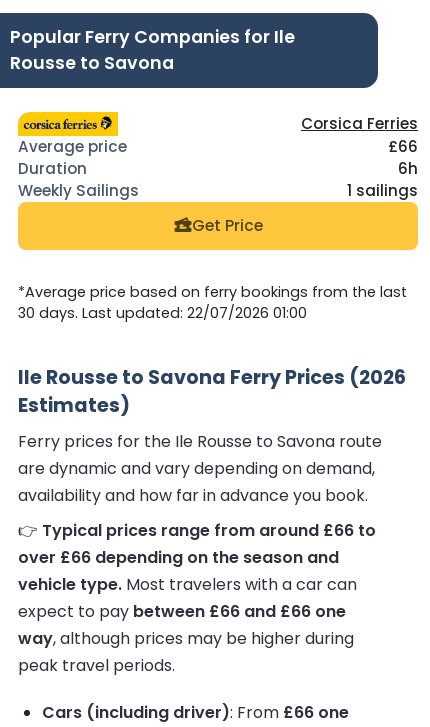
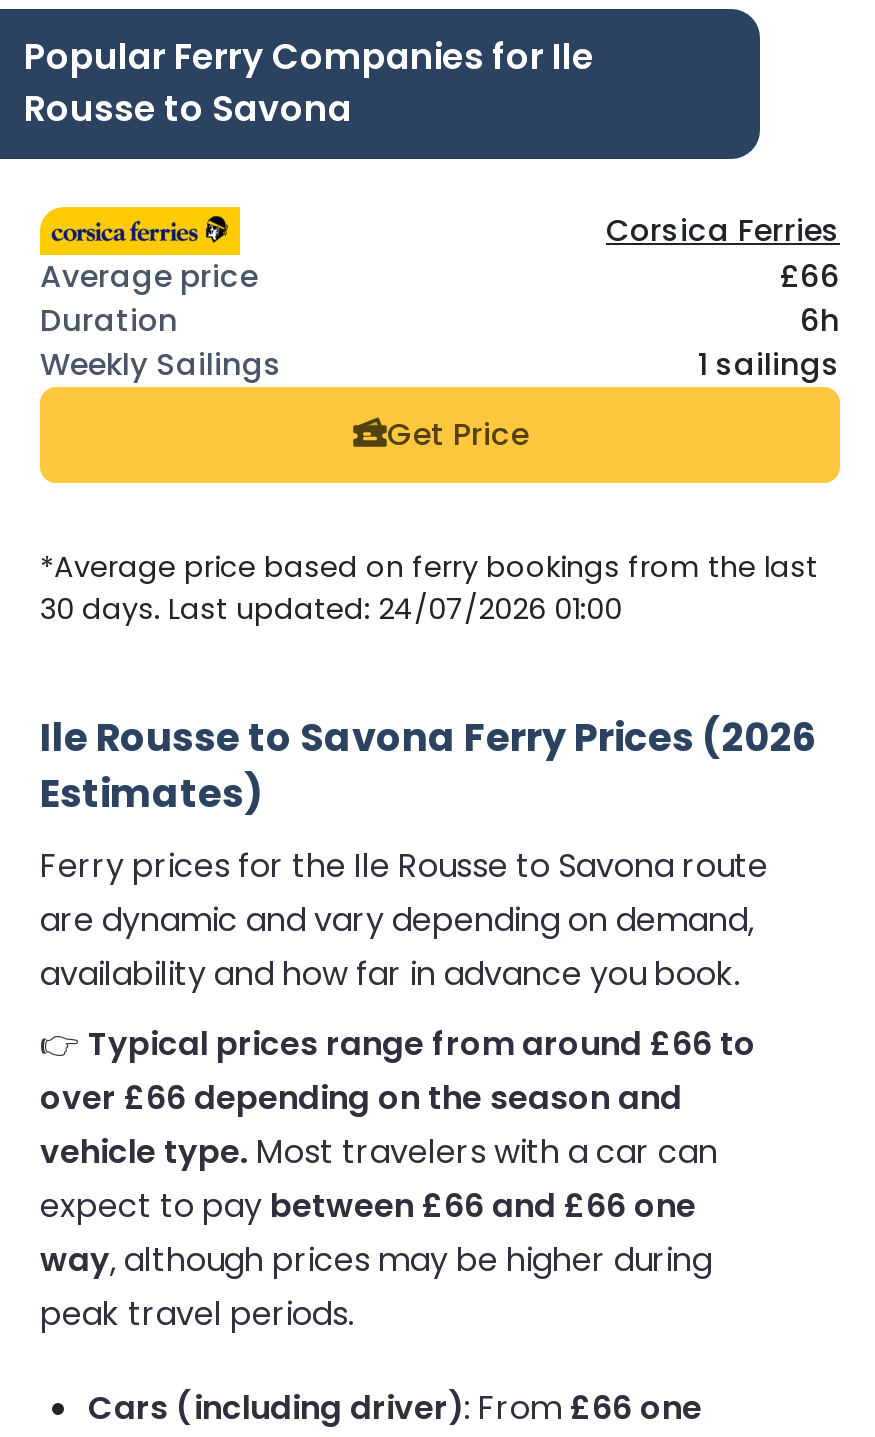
- 30 days. Last updated: 22/07/2026 01:00
+ 30 days. Last updated: 24/07/2026 01:00
